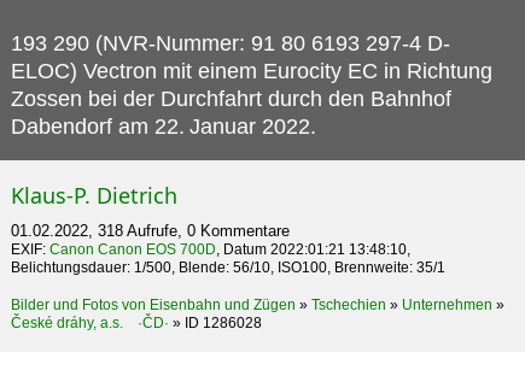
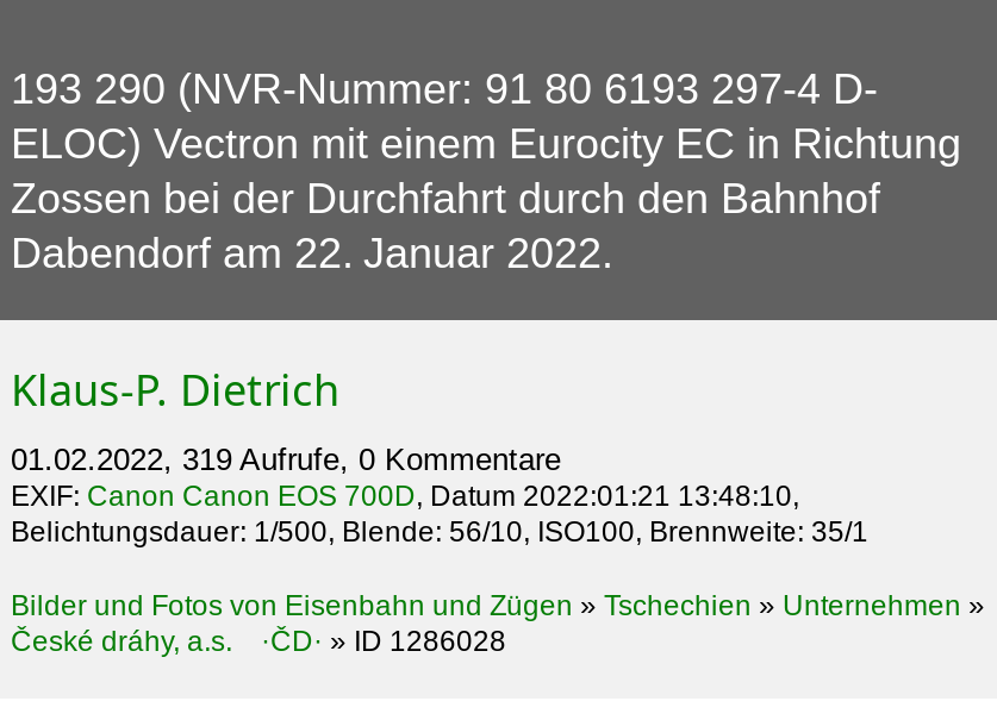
- 01.02.2022, 318 Aufrufe, 0 Kommentare
+ 01.02.2022, 319 Aufrufe, 0 Kommentare
